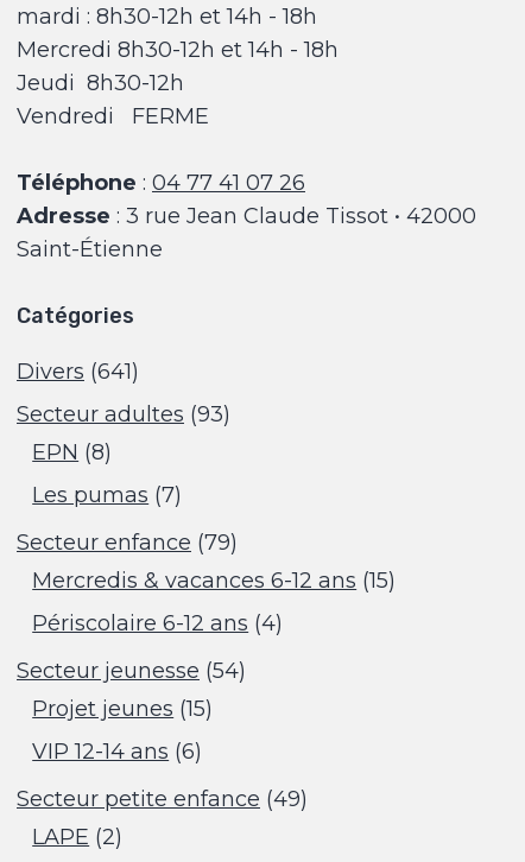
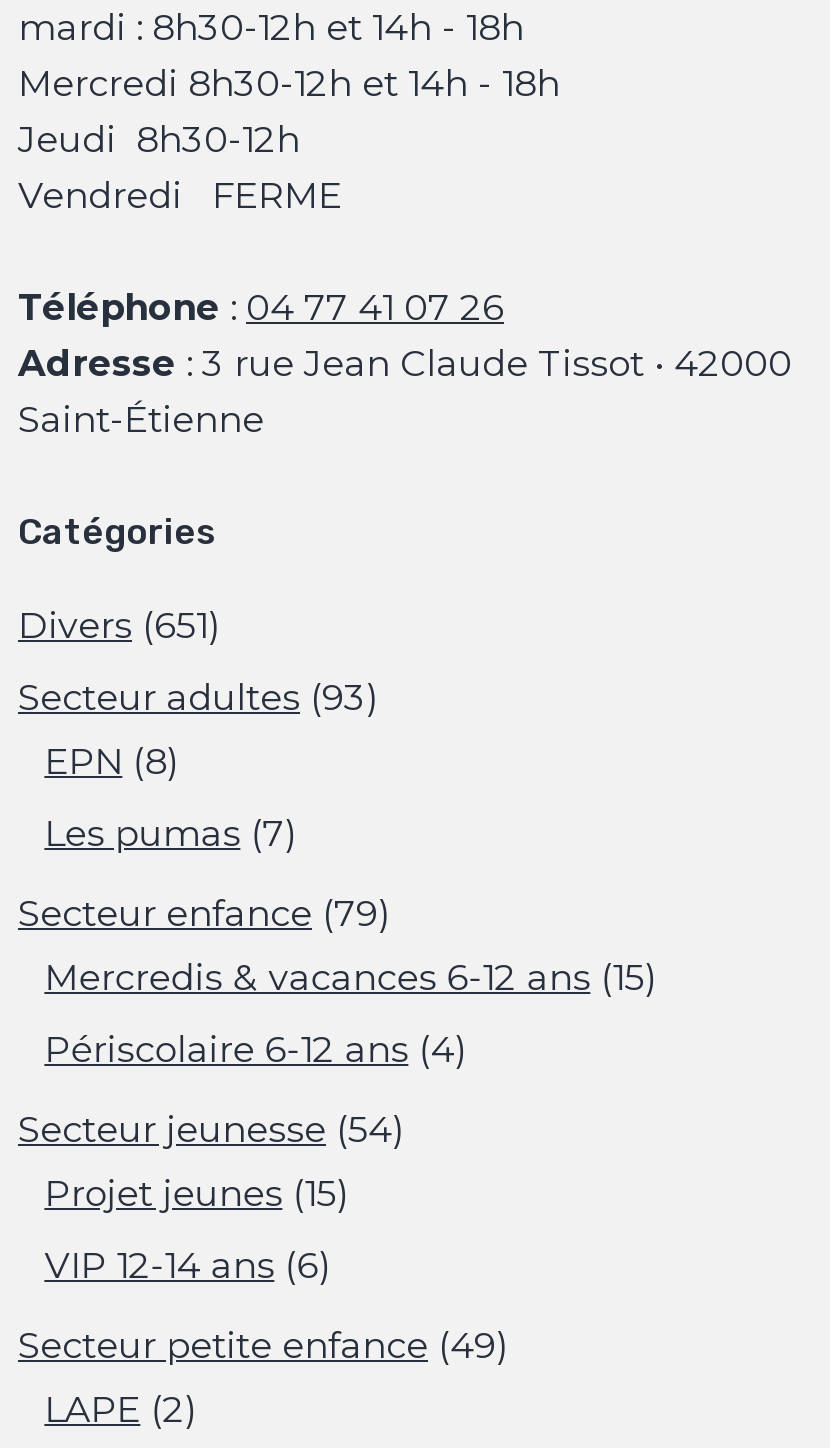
- Divers (641)
+ Divers (651)
